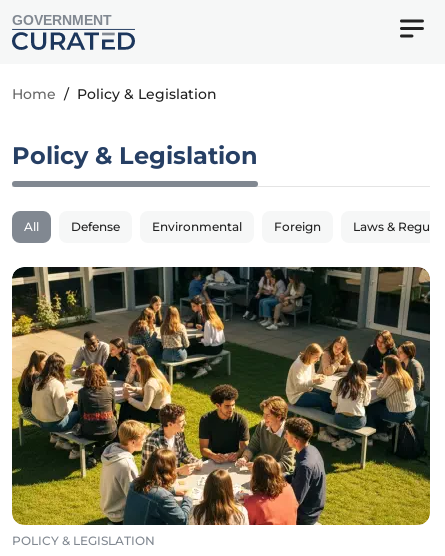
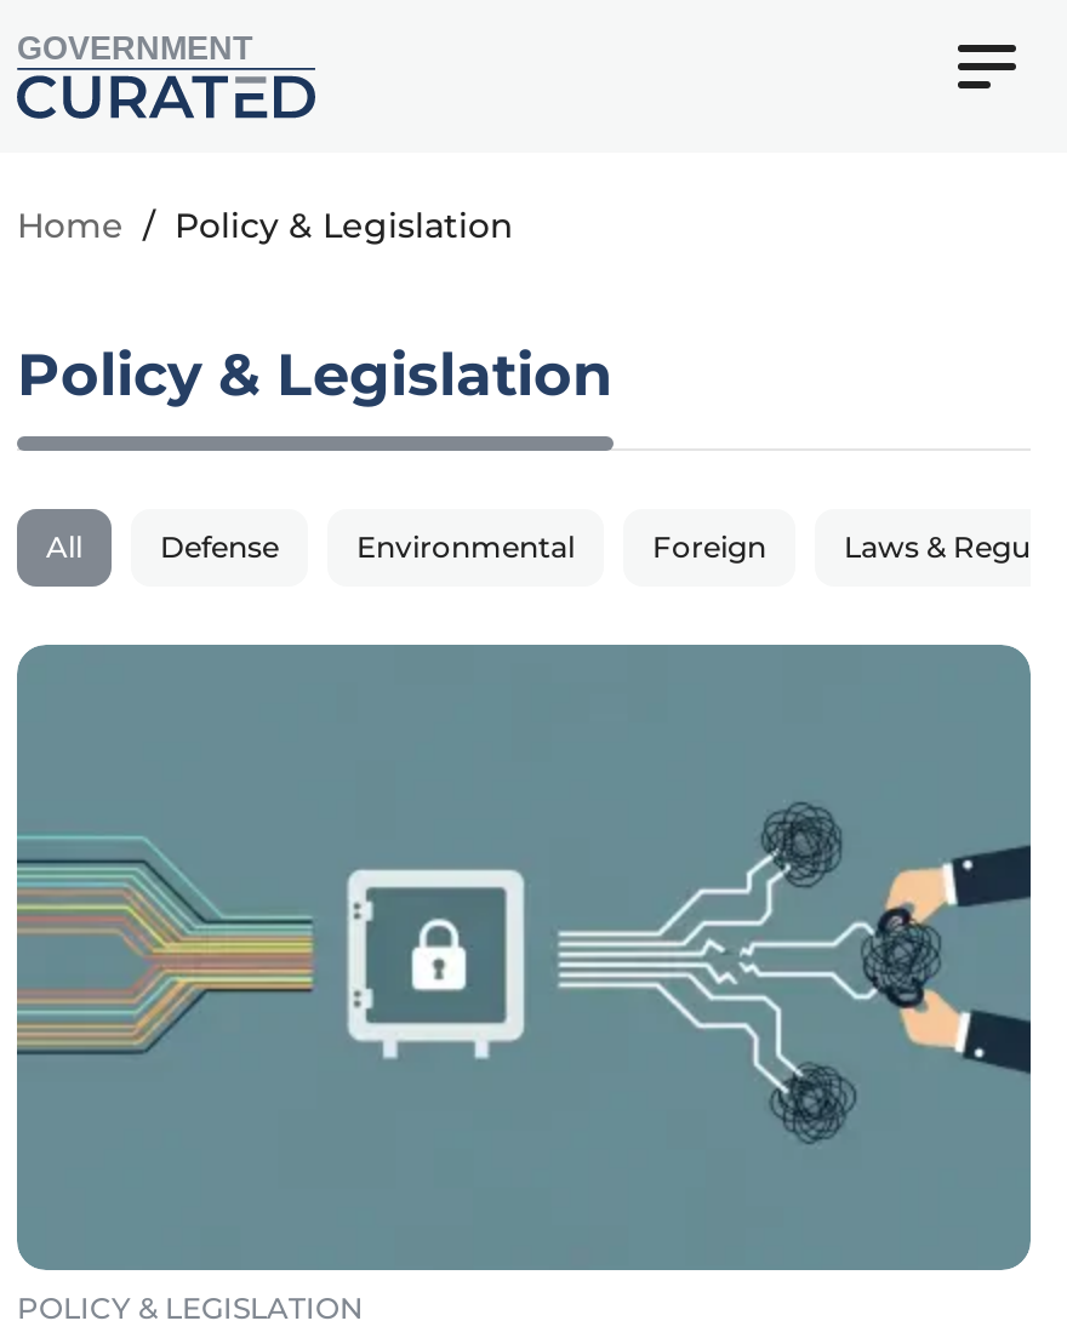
- [image]
+ [image]
